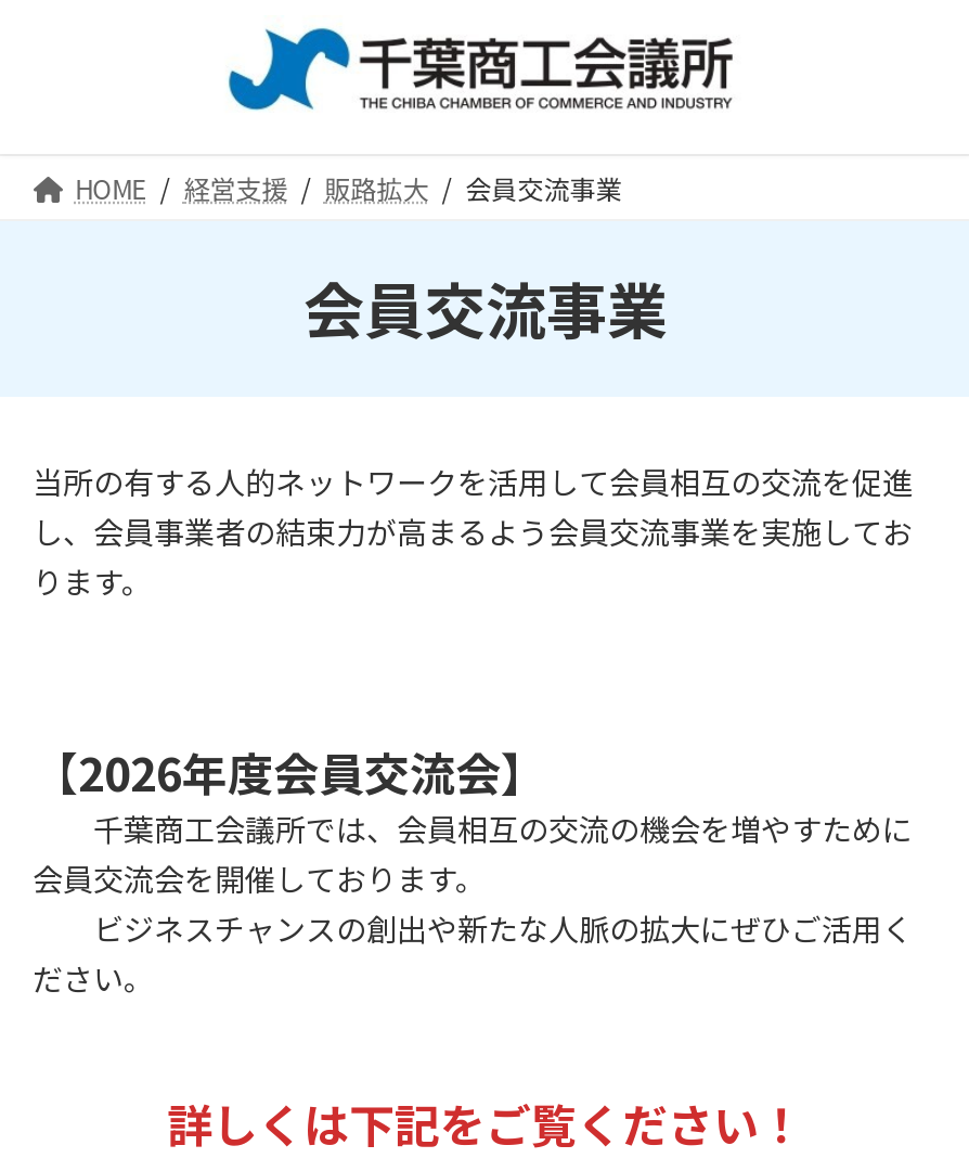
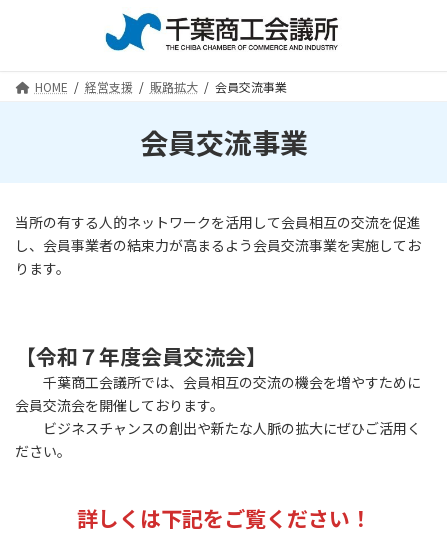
- 【2026年度会員交流会】
+ 【令和７年度会員交流会】
